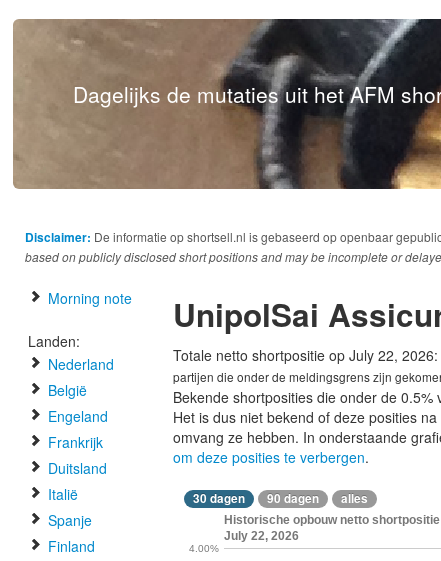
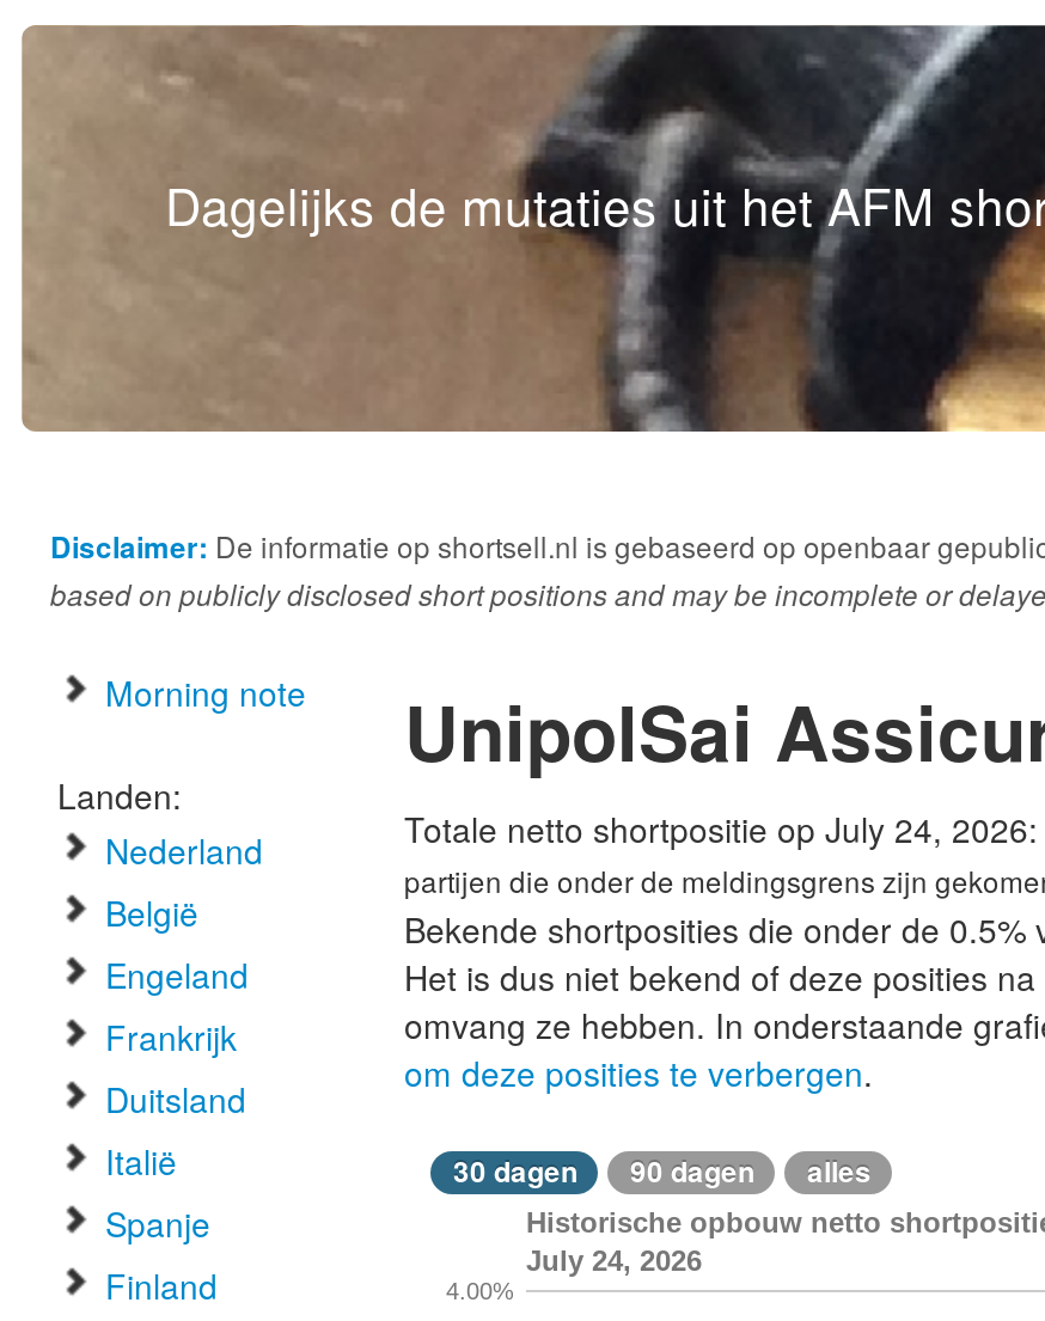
- Totale netto shortpositie op July 22, 2026:
+ Totale netto shortpositie op July 24, 2026:

- July 22, 2026
+ July 24, 2026
